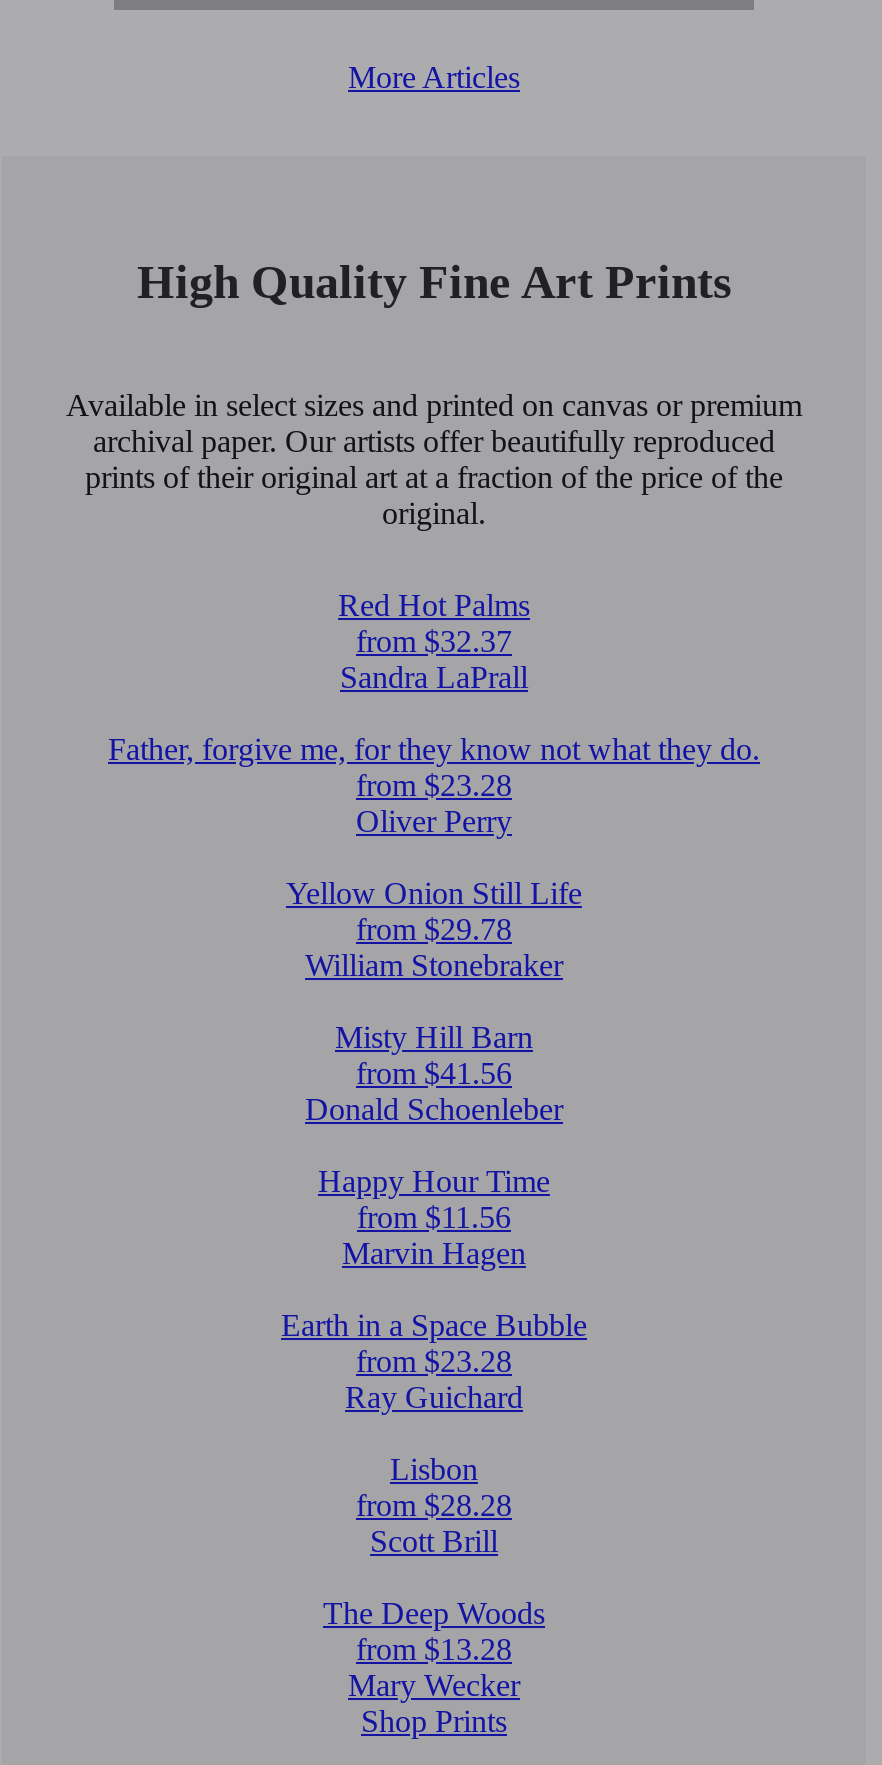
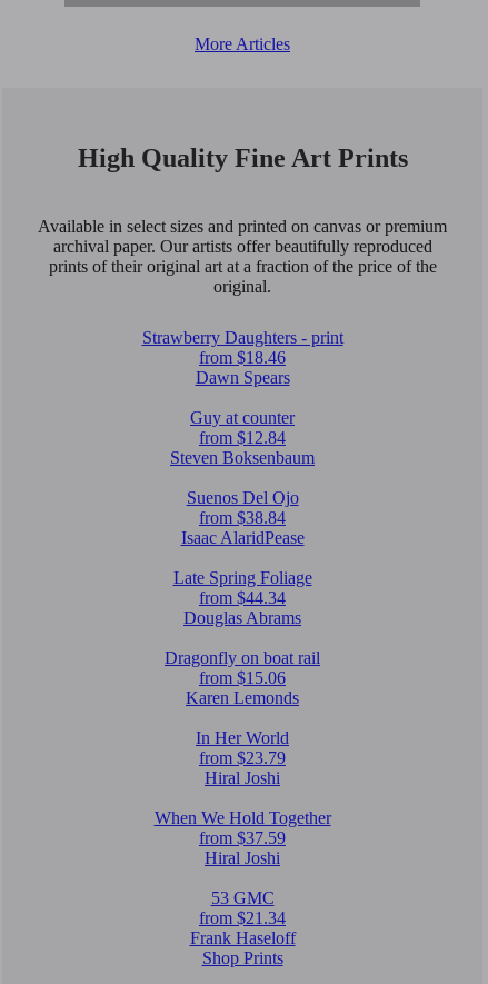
- Red Hot Palms
- from $32.37
- Sandra LaPrall
+ Strawberry Daughters - print
+ from $18.46
+ Dawn Spears

- Father, forgive me, for they know not what they do.
- from $23.28
- Oliver Perry
+ Guy at counter
+ from $12.84
+ Steven Boksenbaum

- Yellow Onion Still Life
- from $29.78
- William Stonebraker
+ Suenos Del Ojo
+ from $38.84
+ Isaac AlaridPease

- Misty Hill Barn
- from $41.56
- Donald Schoenleber
+ Late Spring Foliage
+ from $44.34
+ Douglas Abrams

- Happy Hour Time
- from $11.56
- Marvin Hagen
+ Dragonfly on boat rail
+ from $15.06
+ Karen Lemonds

- Earth in a Space Bubble
- from $23.28
- Ray Guichard
+ In Her World
+ from $23.79
+ Hiral Joshi

- Lisbon
- from $28.28
- Scott Brill
+ When We Hold Together
+ from $37.59
+ Hiral Joshi

- The Deep Woods
- from $13.28
- Mary Wecker
+ 53 GMC
+ from $21.34
+ Frank Haseloff
